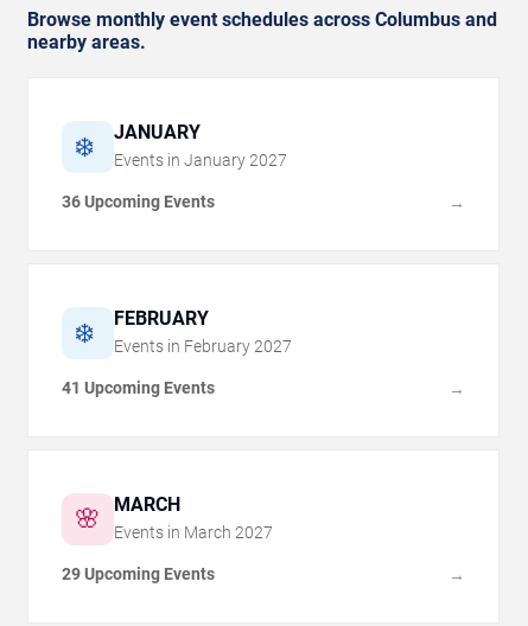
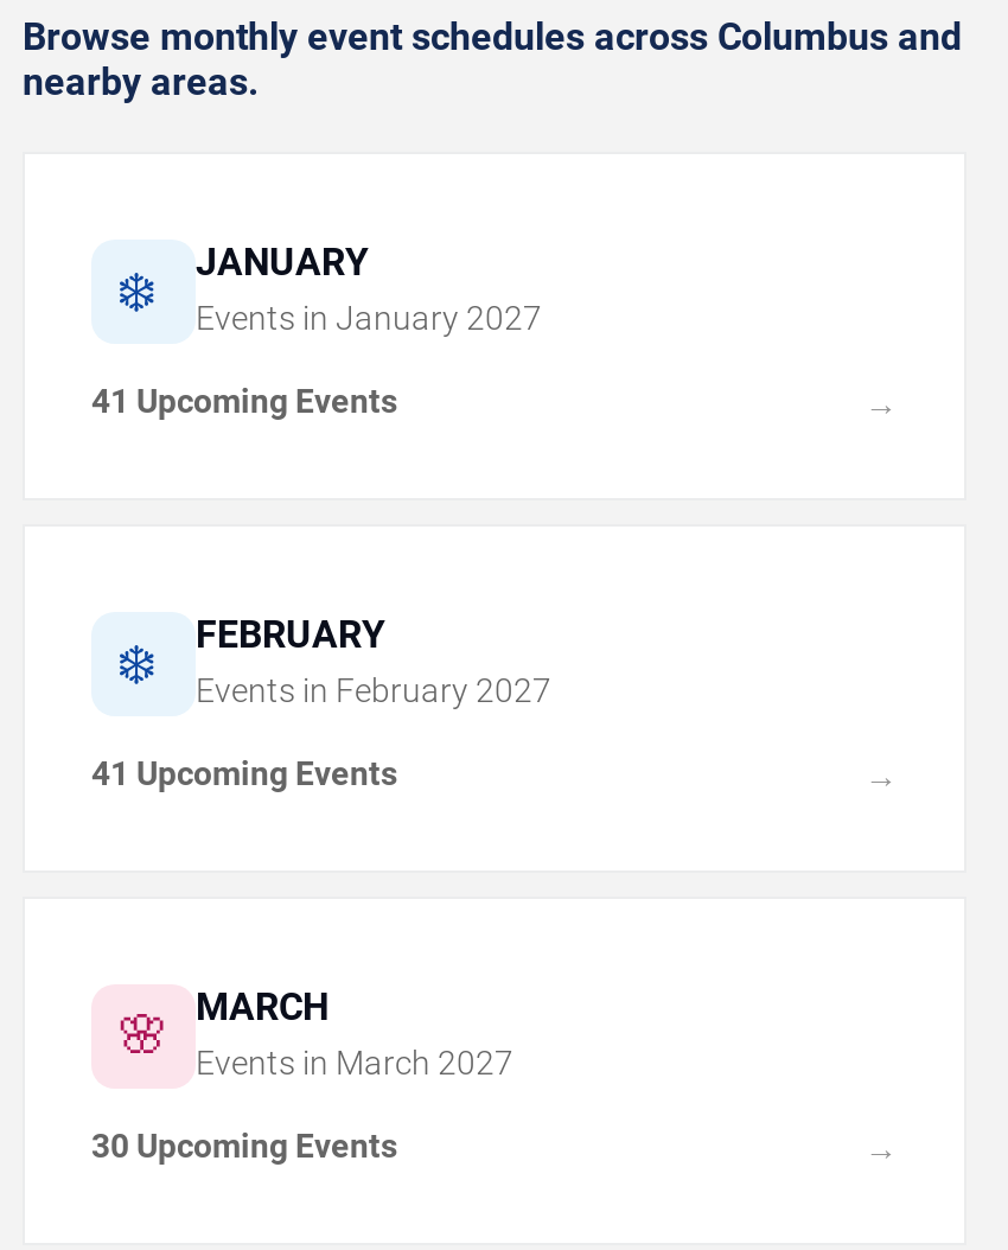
- 36 Upcoming Events
+ 41 Upcoming Events

- 29 Upcoming Events
+ 30 Upcoming Events
